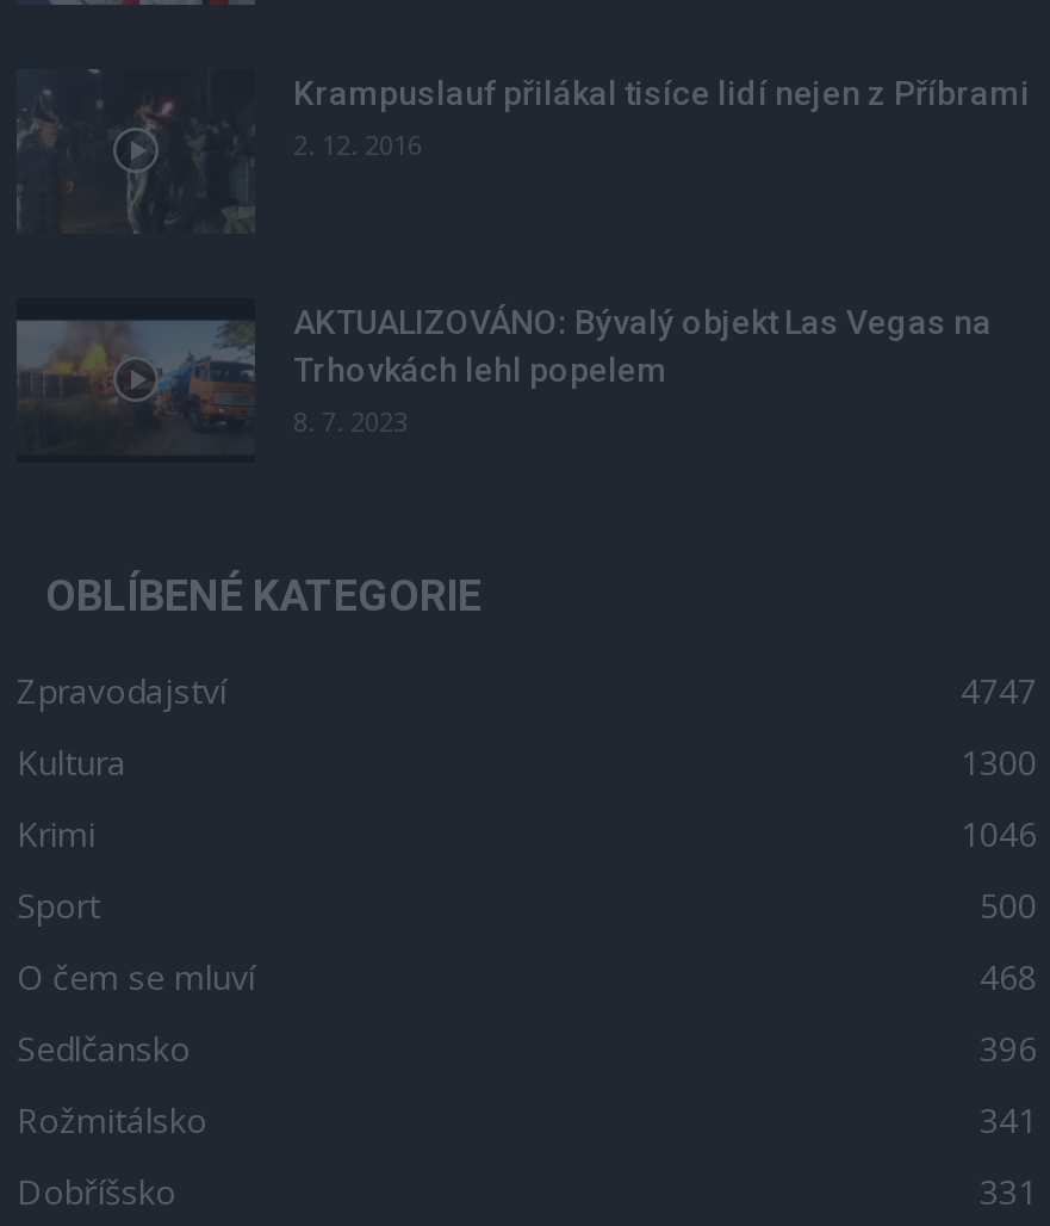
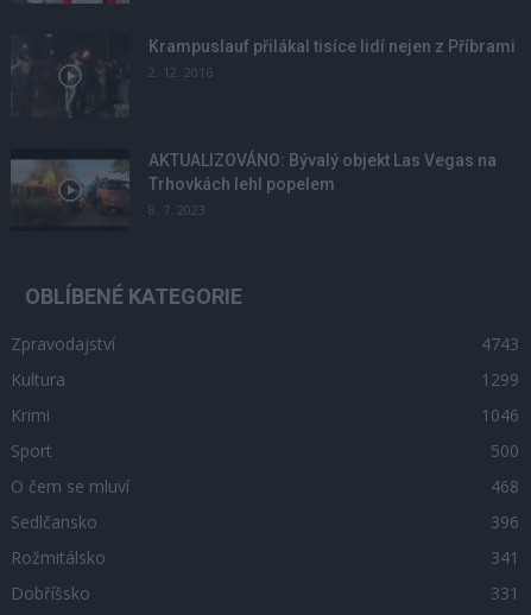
- 4747
+ 4743

- 1300
+ 1299
